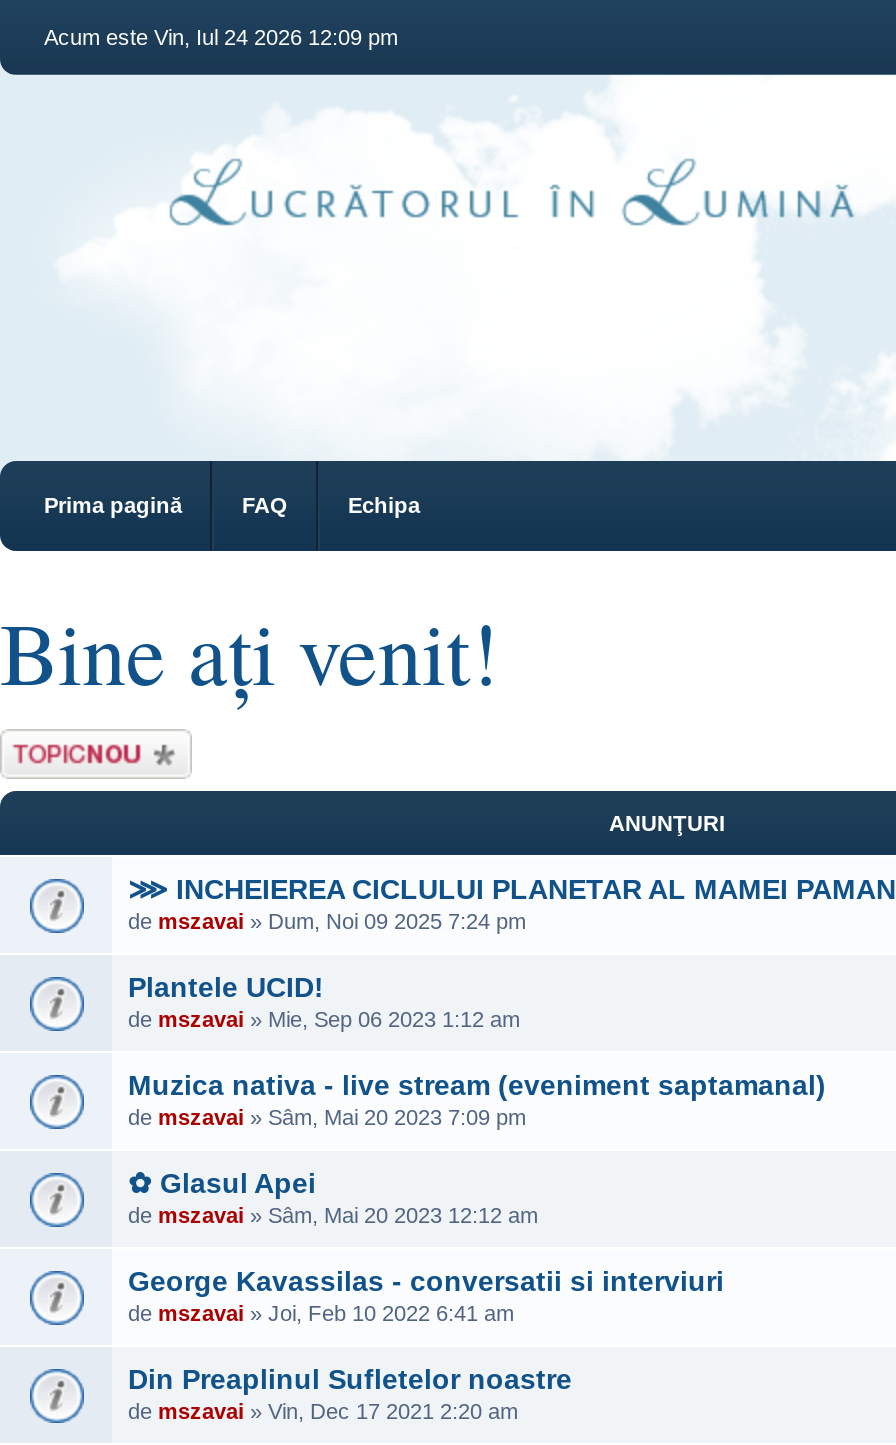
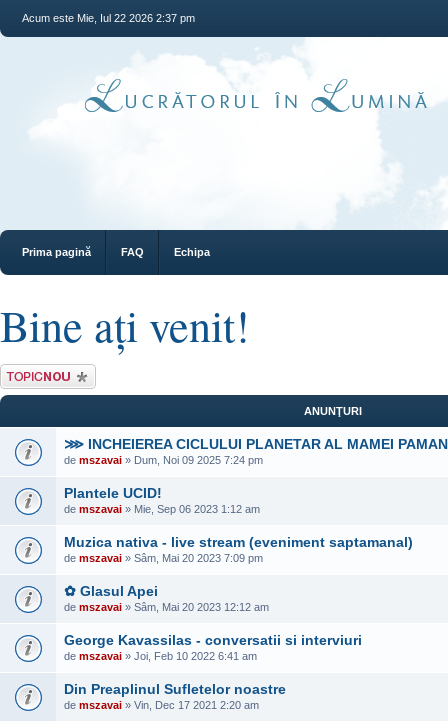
- Acum este Vin, Iul 24 2026 12:09 pm
+ Acum este Mie, Iul 22 2026 2:37 pm
